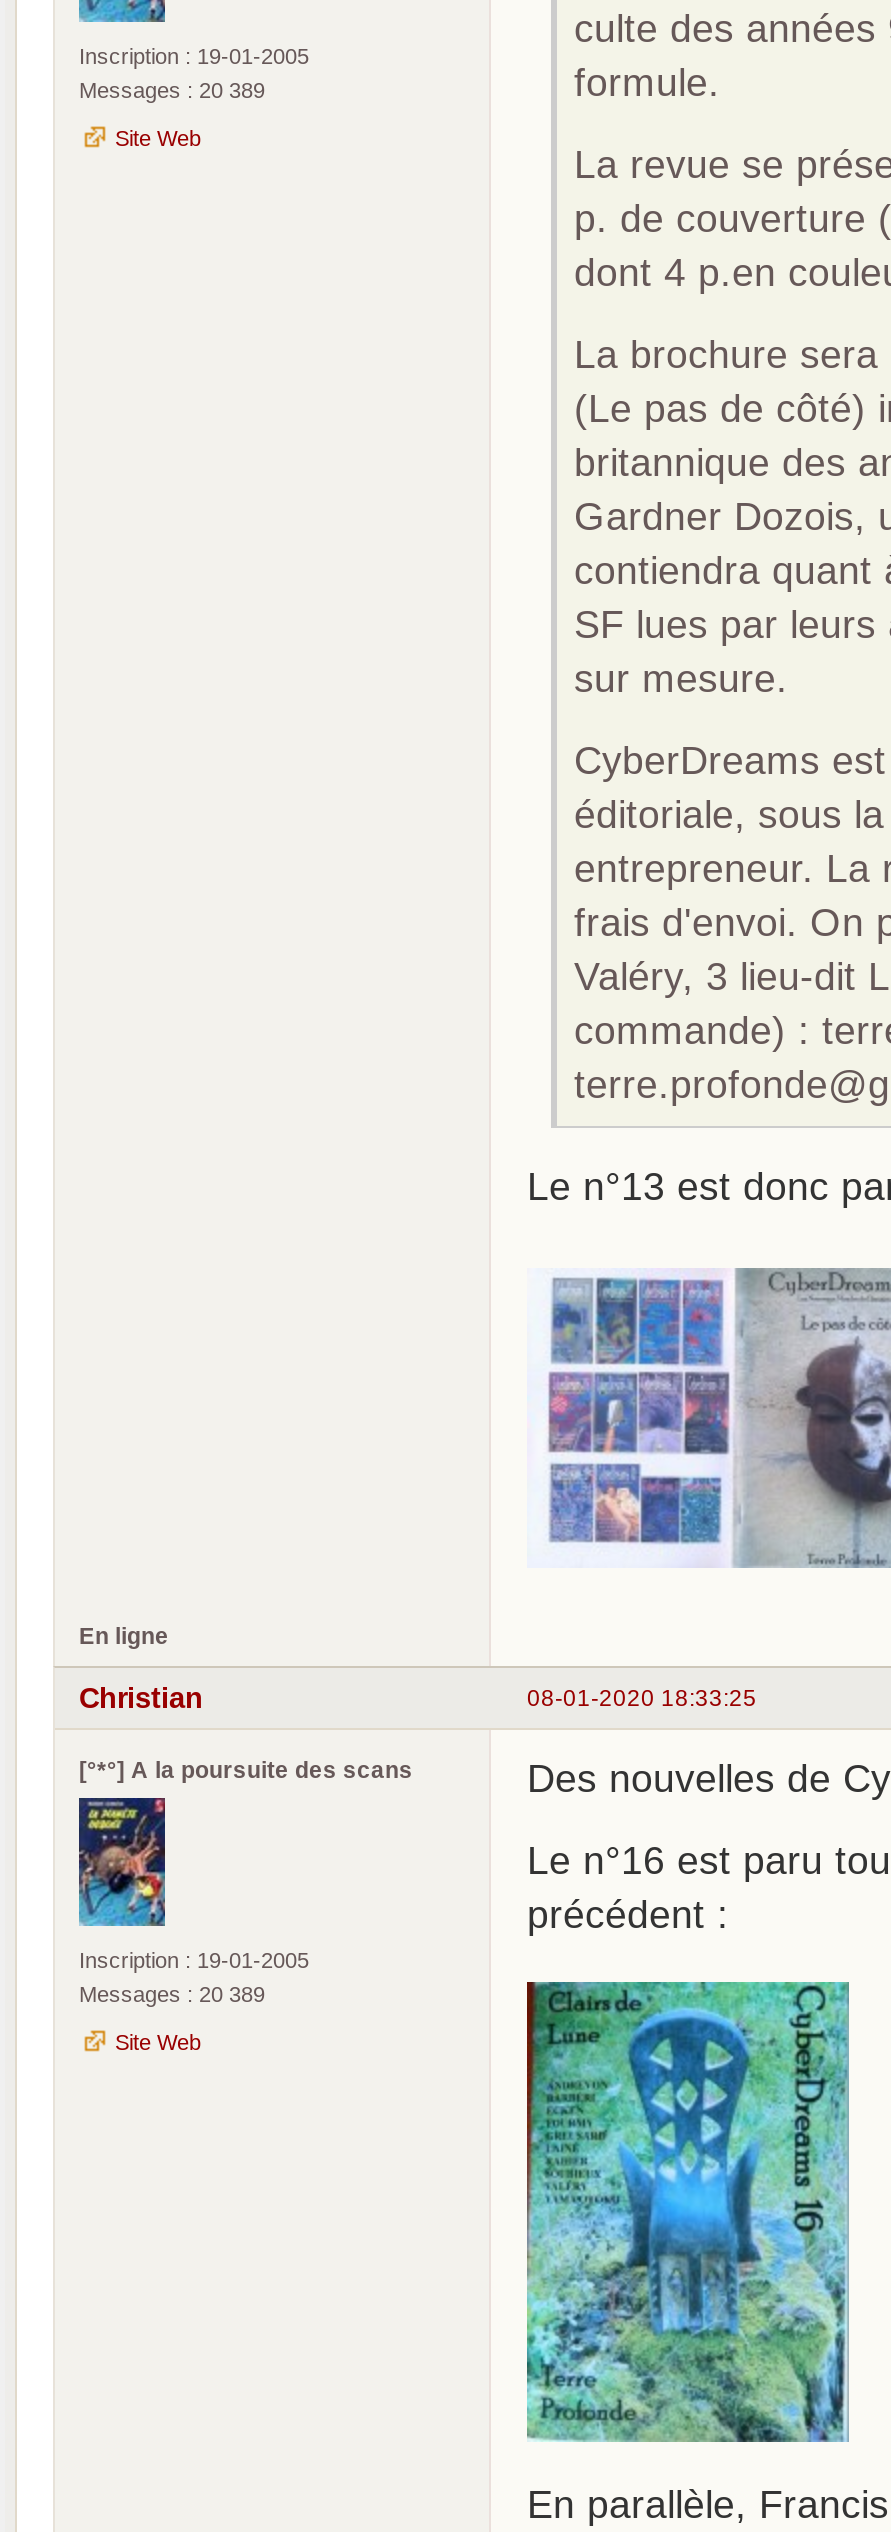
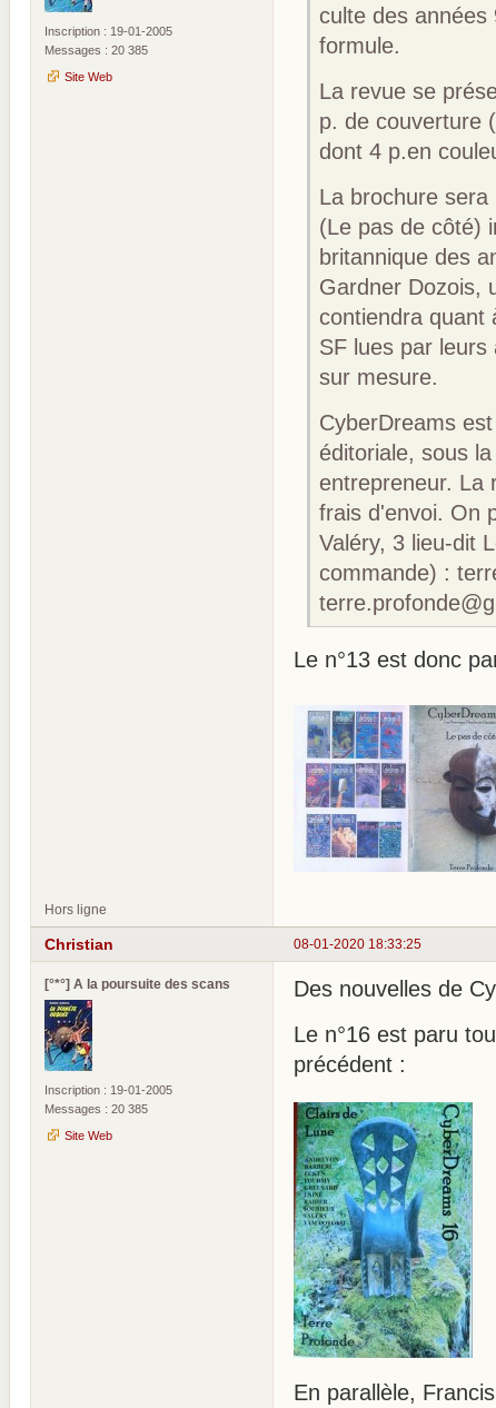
- Messages : 20 389
+ Messages : 20 385

- En ligne
+ Hors ligne

- Messages : 20 389
+ Messages : 20 385
